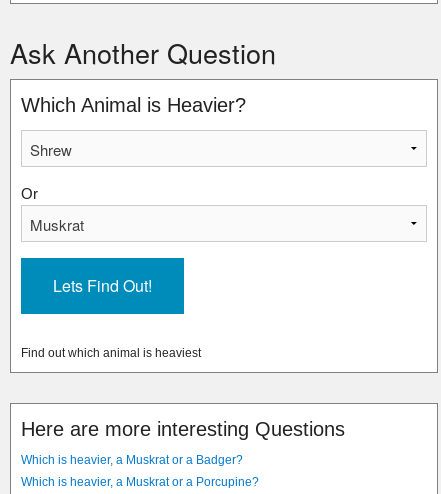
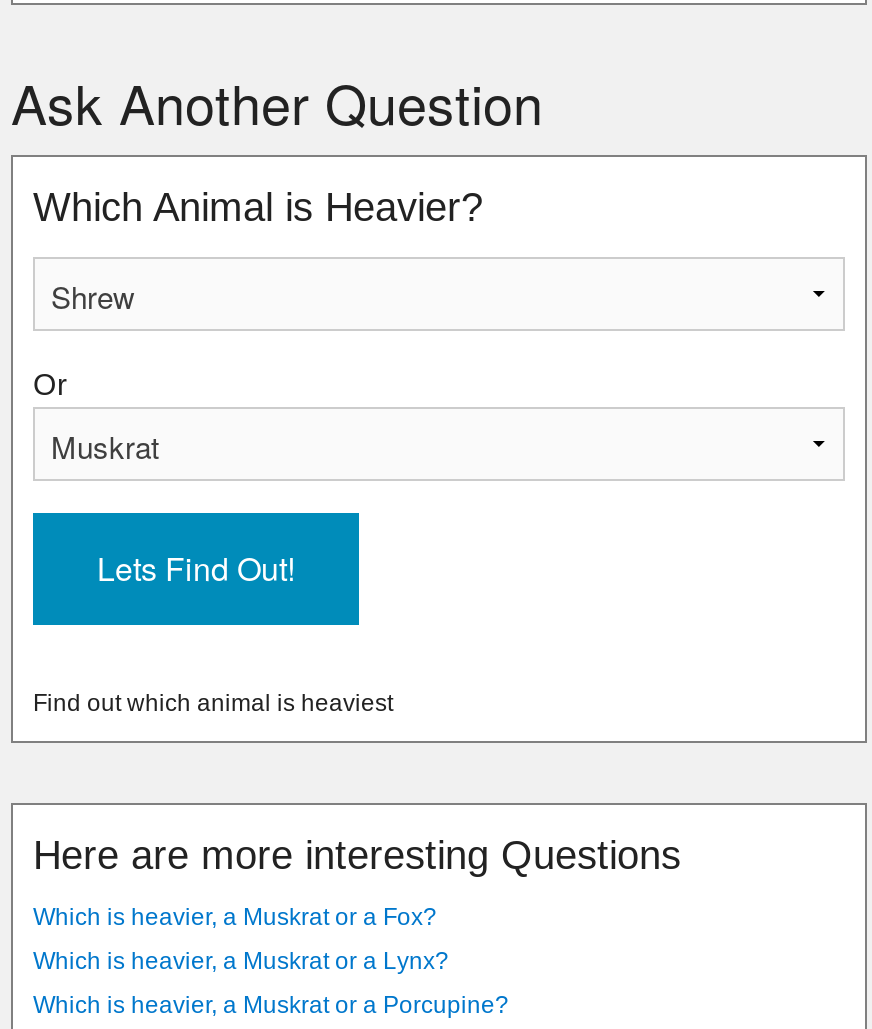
- Which is heavier, a Muskrat or a Badger?
+ Which is heavier, a Muskrat or a Fox?
+ Which is heavier, a Muskrat or a Lynx?
